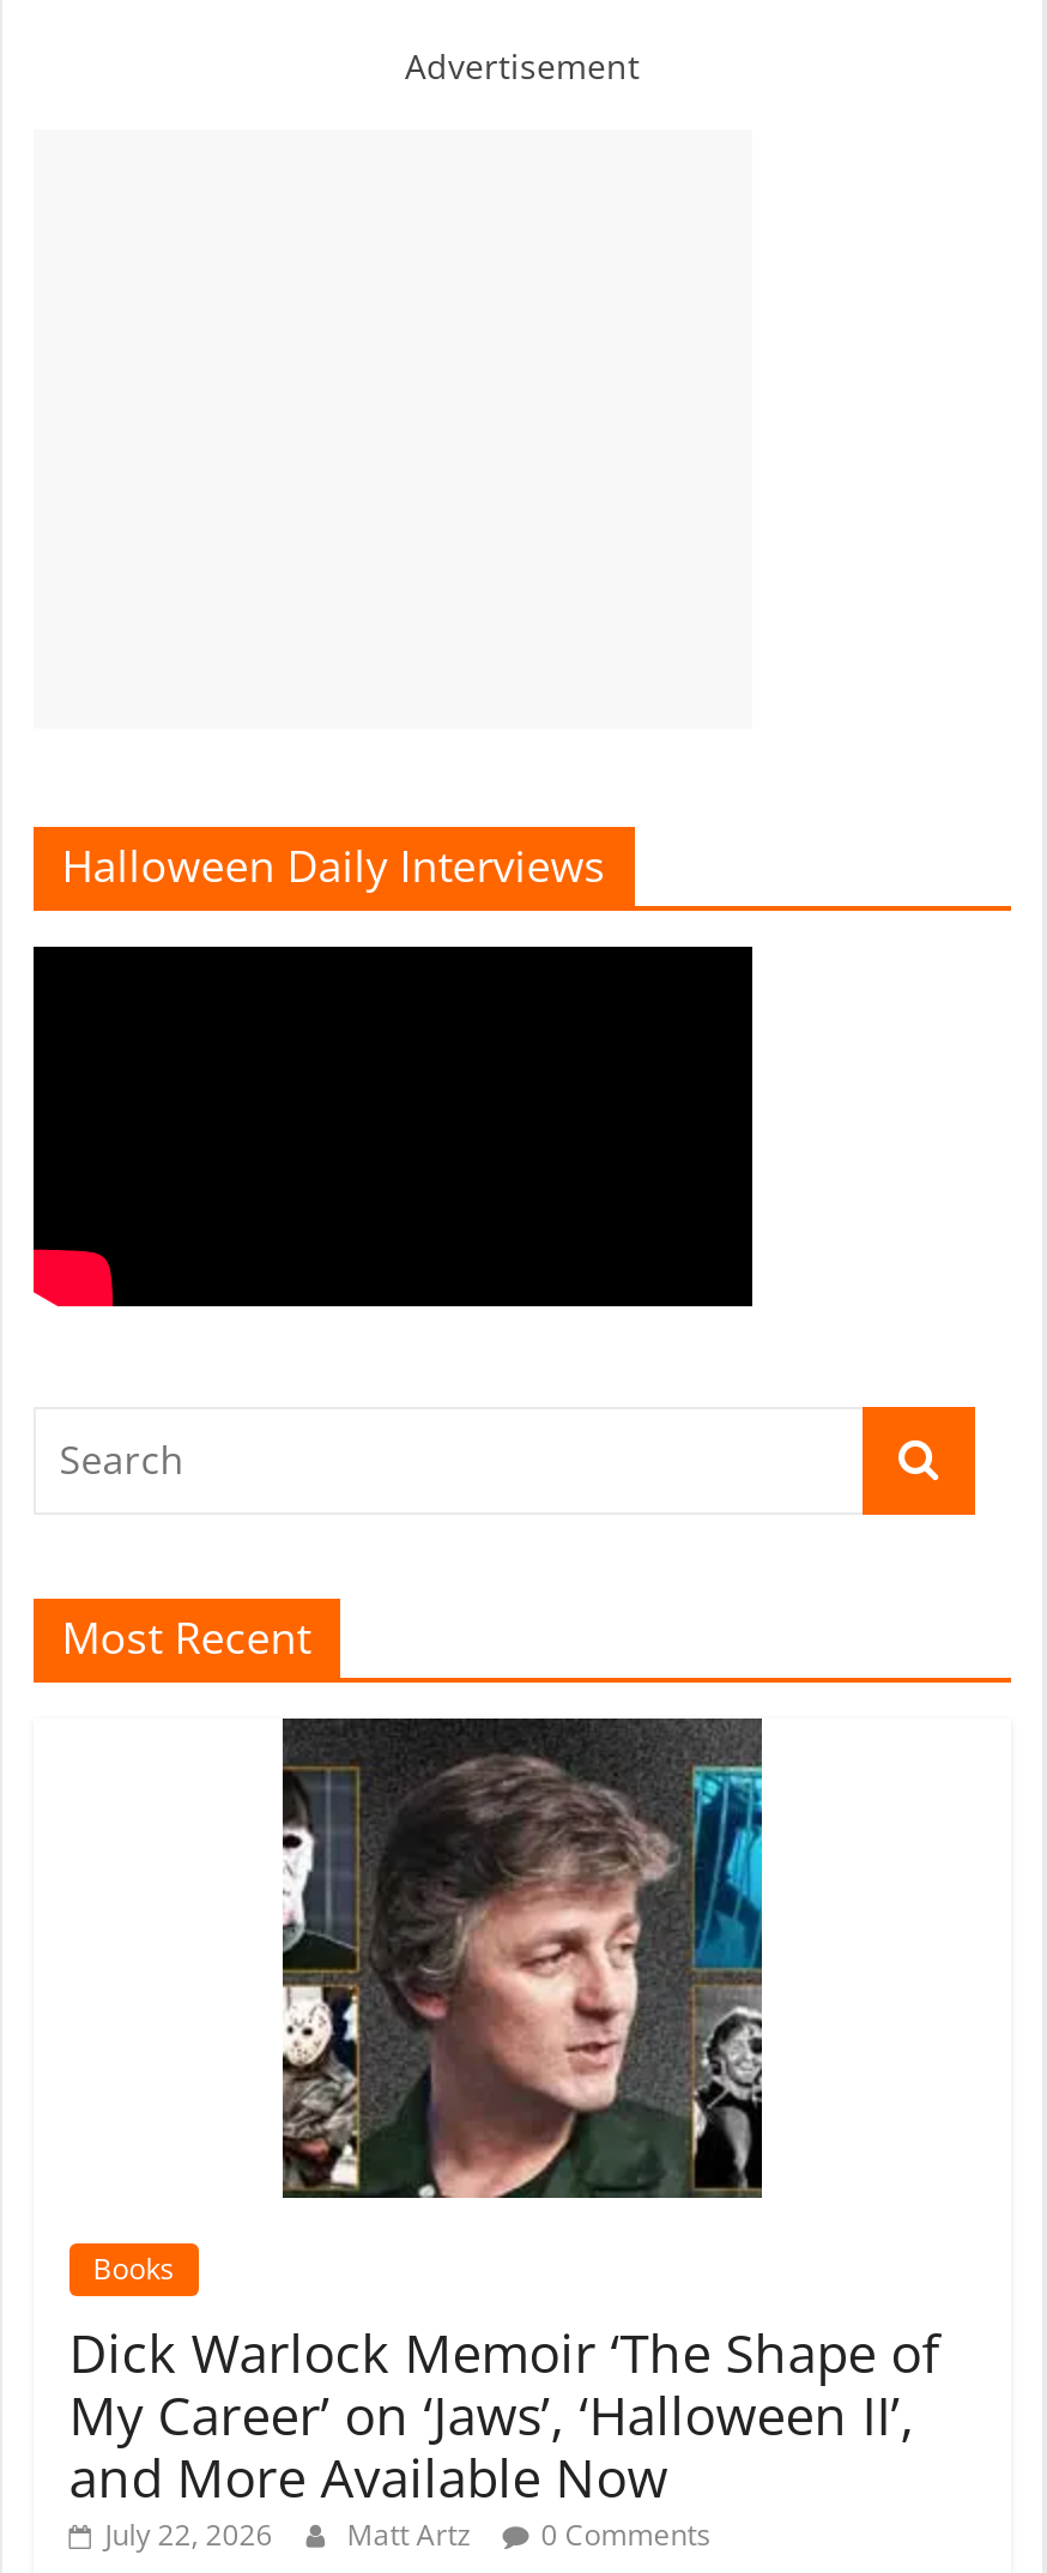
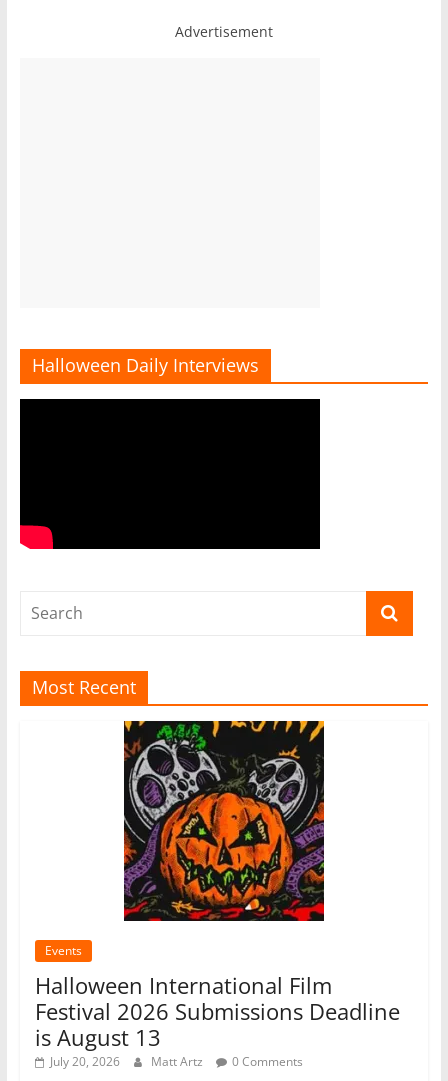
- [image]
- Books
- Dick Warlock Memoir ‘The Shape of
- My Career’ on ‘Jaws’, ‘Halloween II’,
- and More Available Now
- July 22, 2026
+ [image]
+ Events
+ Halloween International Film
+ Festival 2026 Submissions Deadline
+ is August 13
+ July 20, 2026
